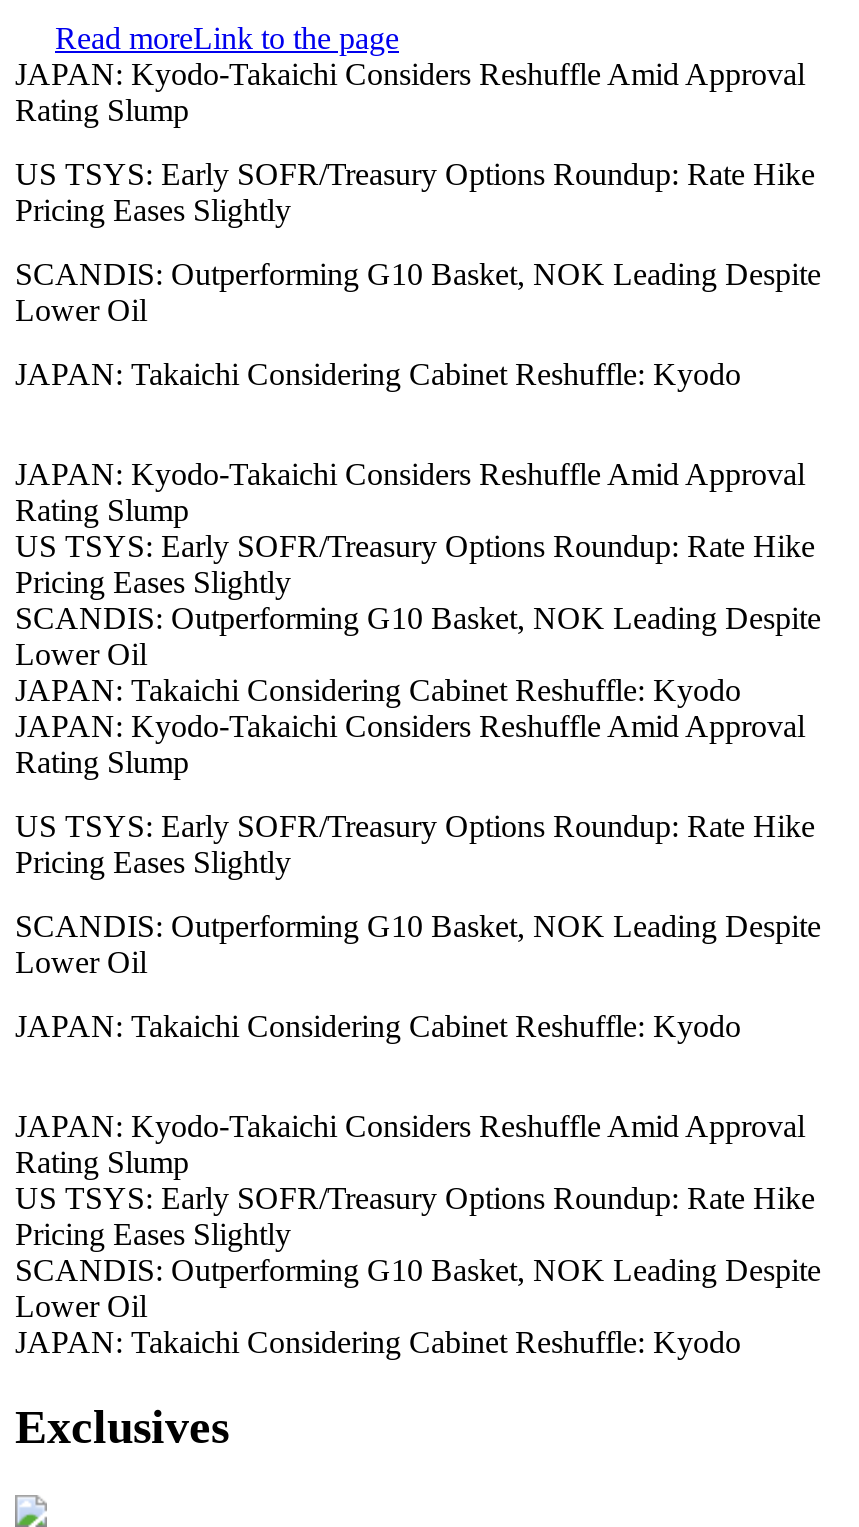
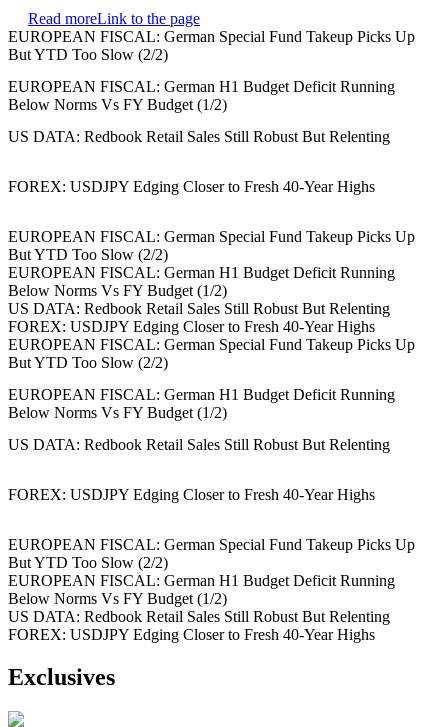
- JAPAN: Kyodo-Takaichi Considers Reshuffle Amid Approval
- Rating Slump
+ EUROPEAN FISCAL: German Special Fund Takeup Picks Up
+ But YTD Too Slow (2/2)

- US TSYS: Early SOFR/Treasury Options Roundup: Rate Hike
- Pricing Eases Slightly
+ EUROPEAN FISCAL: German H1 Budget Deficit Running
+ Below Norms Vs FY Budget (1/2)

- SCANDIS: Outperforming G10 Basket, NOK Leading Despite
- Lower Oil
+ US DATA: Redbook Retail Sales Still Robust But Relenting

- JAPAN: Takaichi Considering Cabinet Reshuffle: Kyodo
+ FOREX: USDJPY Edging Closer to Fresh 40-Year Highs

- JAPAN: Kyodo-Takaichi Considers Reshuffle Amid Approval
- Rating Slump
- US TSYS: Early SOFR/Treasury Options Roundup: Rate Hike
- Pricing Eases Slightly
- SCANDIS: Outperforming G10 Basket, NOK Leading Despite
- Lower Oil
- JAPAN: Takaichi Considering Cabinet Reshuffle: Kyodo
- JAPAN: Kyodo-Takaichi Considers Reshuffle Amid Approval
- Rating Slump
+ EUROPEAN FISCAL: German Special Fund Takeup Picks Up
+ But YTD Too Slow (2/2)
+ EUROPEAN FISCAL: German H1 Budget Deficit Running
+ Below Norms Vs FY Budget (1/2)
+ US DATA: Redbook Retail Sales Still Robust But Relenting
+ FOREX: USDJPY Edging Closer to Fresh 40-Year Highs
+ EUROPEAN FISCAL: German Special Fund Takeup Picks Up
+ But YTD Too Slow (2/2)

- US TSYS: Early SOFR/Treasury Options Roundup: Rate Hike
- Pricing Eases Slightly
+ EUROPEAN FISCAL: German H1 Budget Deficit Running
+ Below Norms Vs FY Budget (1/2)

- SCANDIS: Outperforming G10 Basket, NOK Leading Despite
- Lower Oil
+ US DATA: Redbook Retail Sales Still Robust But Relenting

- JAPAN: Takaichi Considering Cabinet Reshuffle: Kyodo
+ FOREX: USDJPY Edging Closer to Fresh 40-Year Highs

- JAPAN: Kyodo-Takaichi Considers Reshuffle Amid Approval
- Rating Slump
- US TSYS: Early SOFR/Treasury Options Roundup: Rate Hike
- Pricing Eases Slightly
- SCANDIS: Outperforming G10 Basket, NOK Leading Despite
- Lower Oil
- JAPAN: Takaichi Considering Cabinet Reshuffle: Kyodo
+ EUROPEAN FISCAL: German Special Fund Takeup Picks Up
+ But YTD Too Slow (2/2)
+ EUROPEAN FISCAL: German H1 Budget Deficit Running
+ Below Norms Vs FY Budget (1/2)
+ US DATA: Redbook Retail Sales Still Robust But Relenting
+ FOREX: USDJPY Edging Closer to Fresh 40-Year Highs
